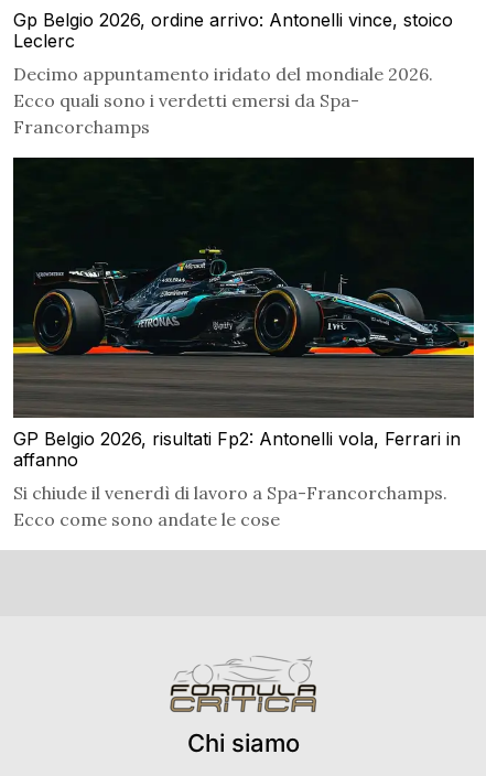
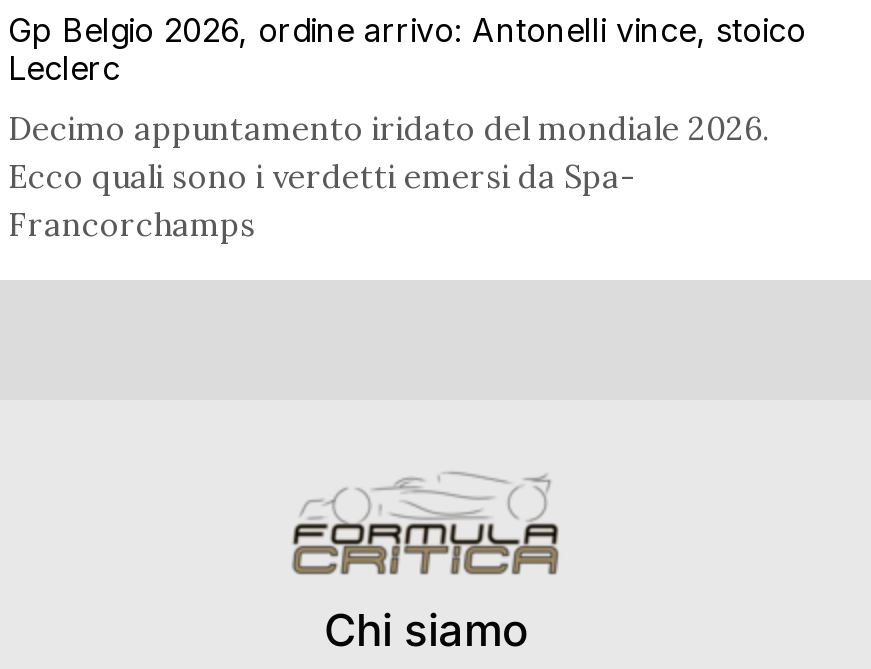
- [image]
- GP Belgio 2026, risultati Fp2: Antonelli vola, Ferrari in
- affanno
- Si chiude il venerdì di lavoro a Spa-Francorchamps.
- Ecco come sono andate le cose
